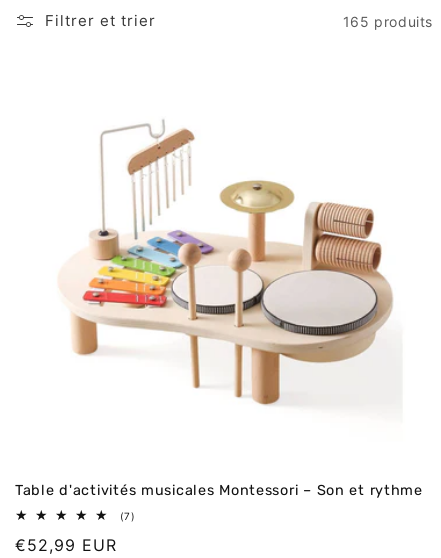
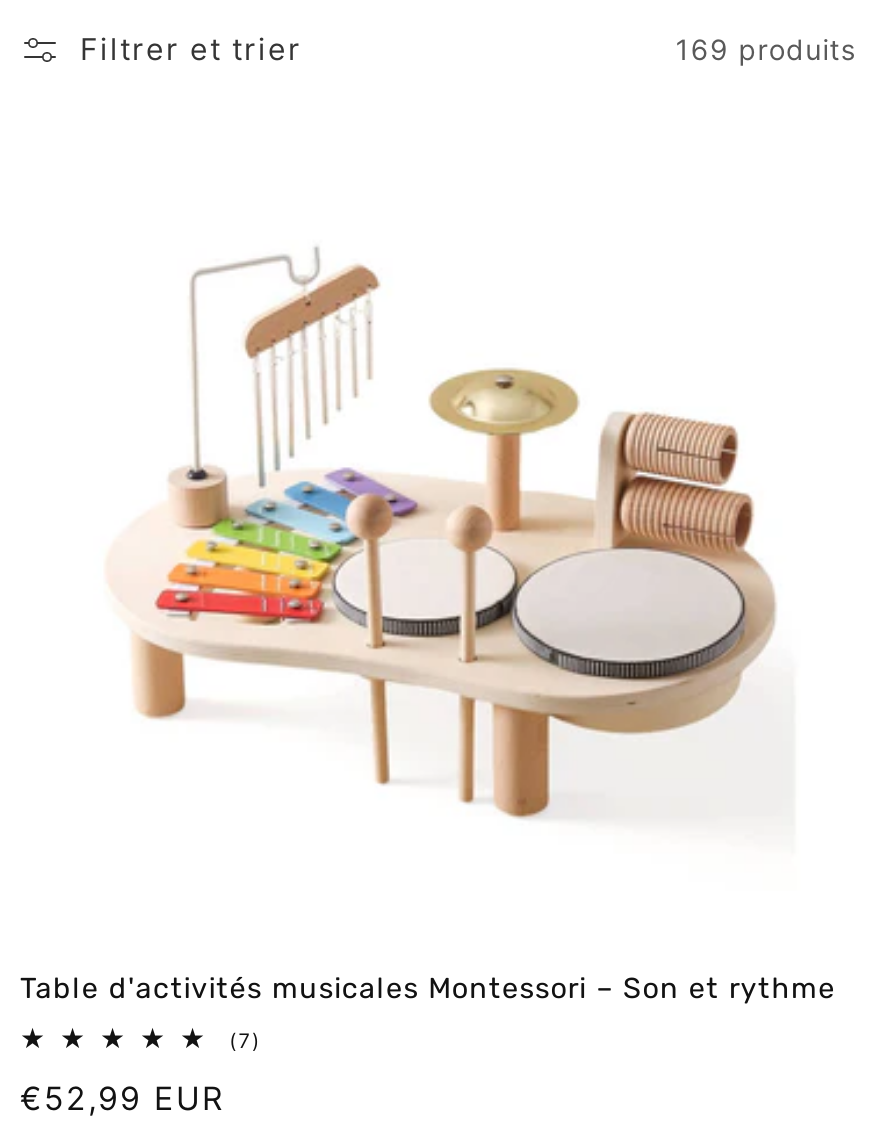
- 165 produits
+ 169 produits
